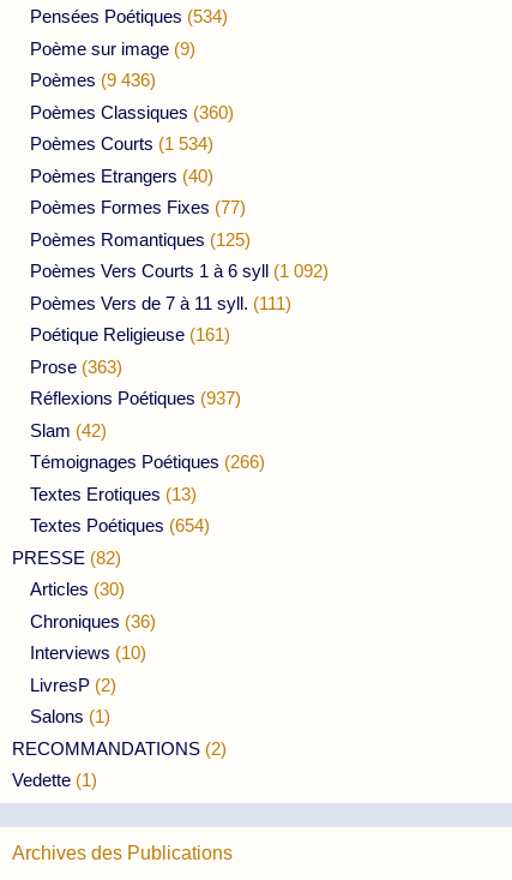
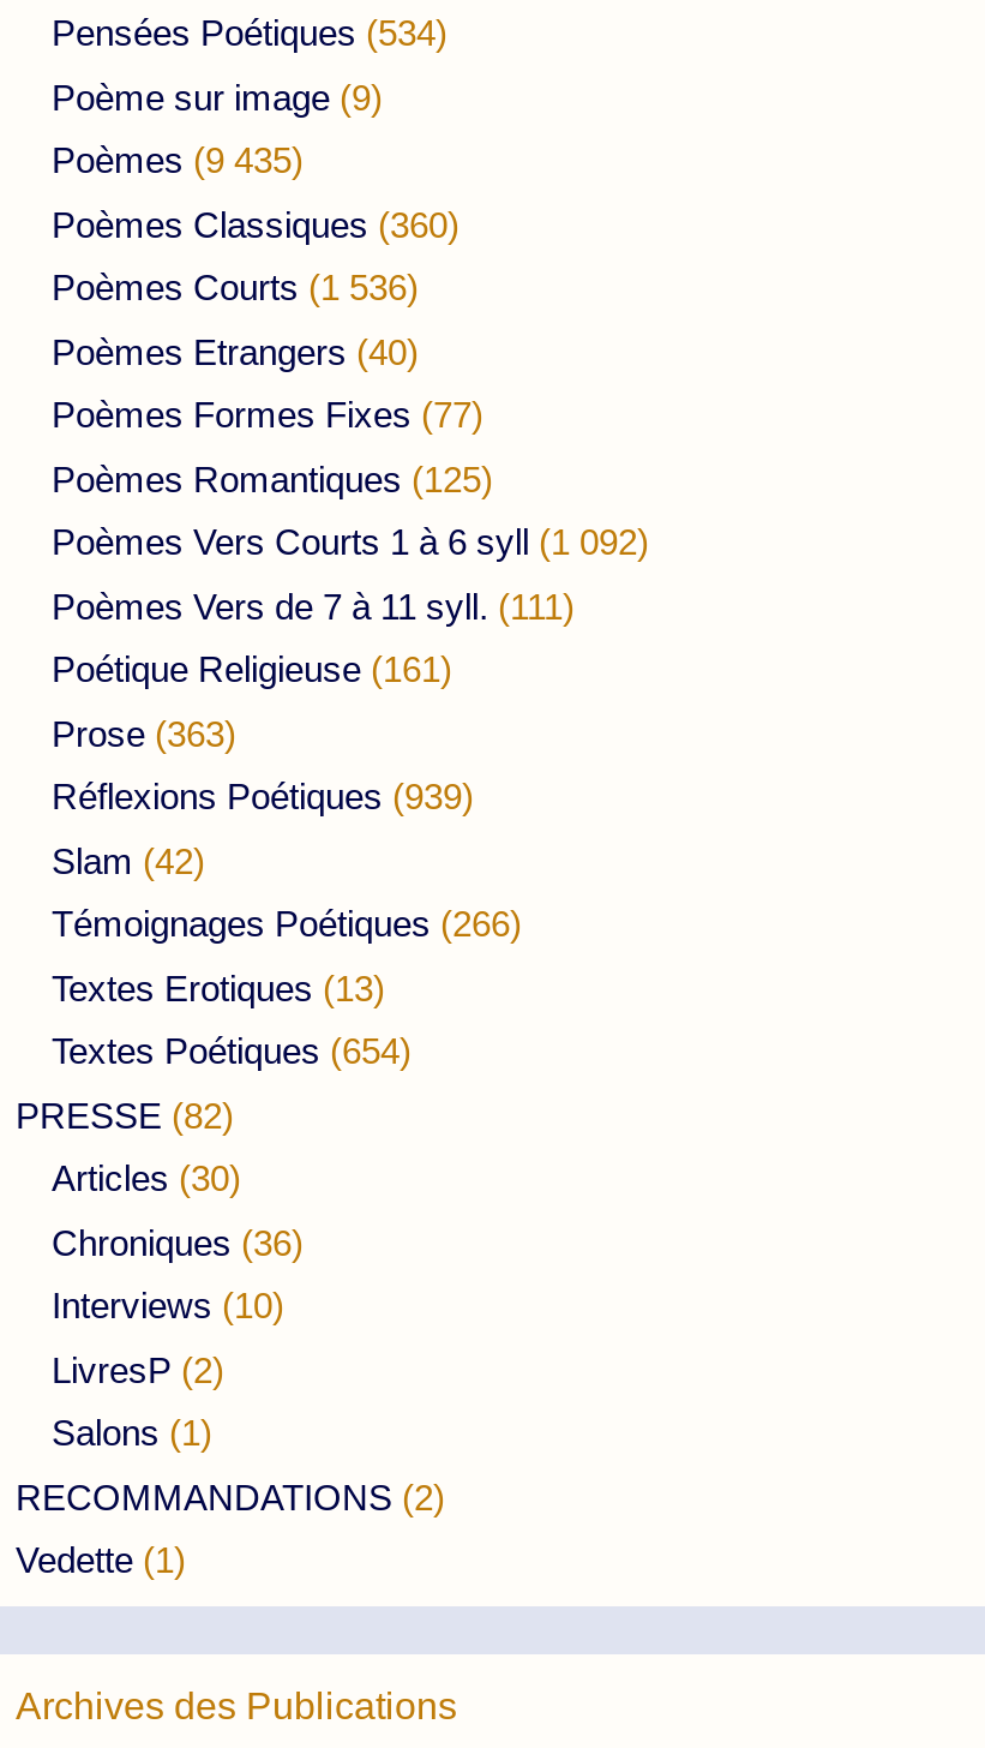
- Poèmes (9 436)
+ Poèmes (9 435)

- Poèmes Courts (1 534)
+ Poèmes Courts (1 536)

- Réflexions Poétiques (937)
+ Réflexions Poétiques (939)
